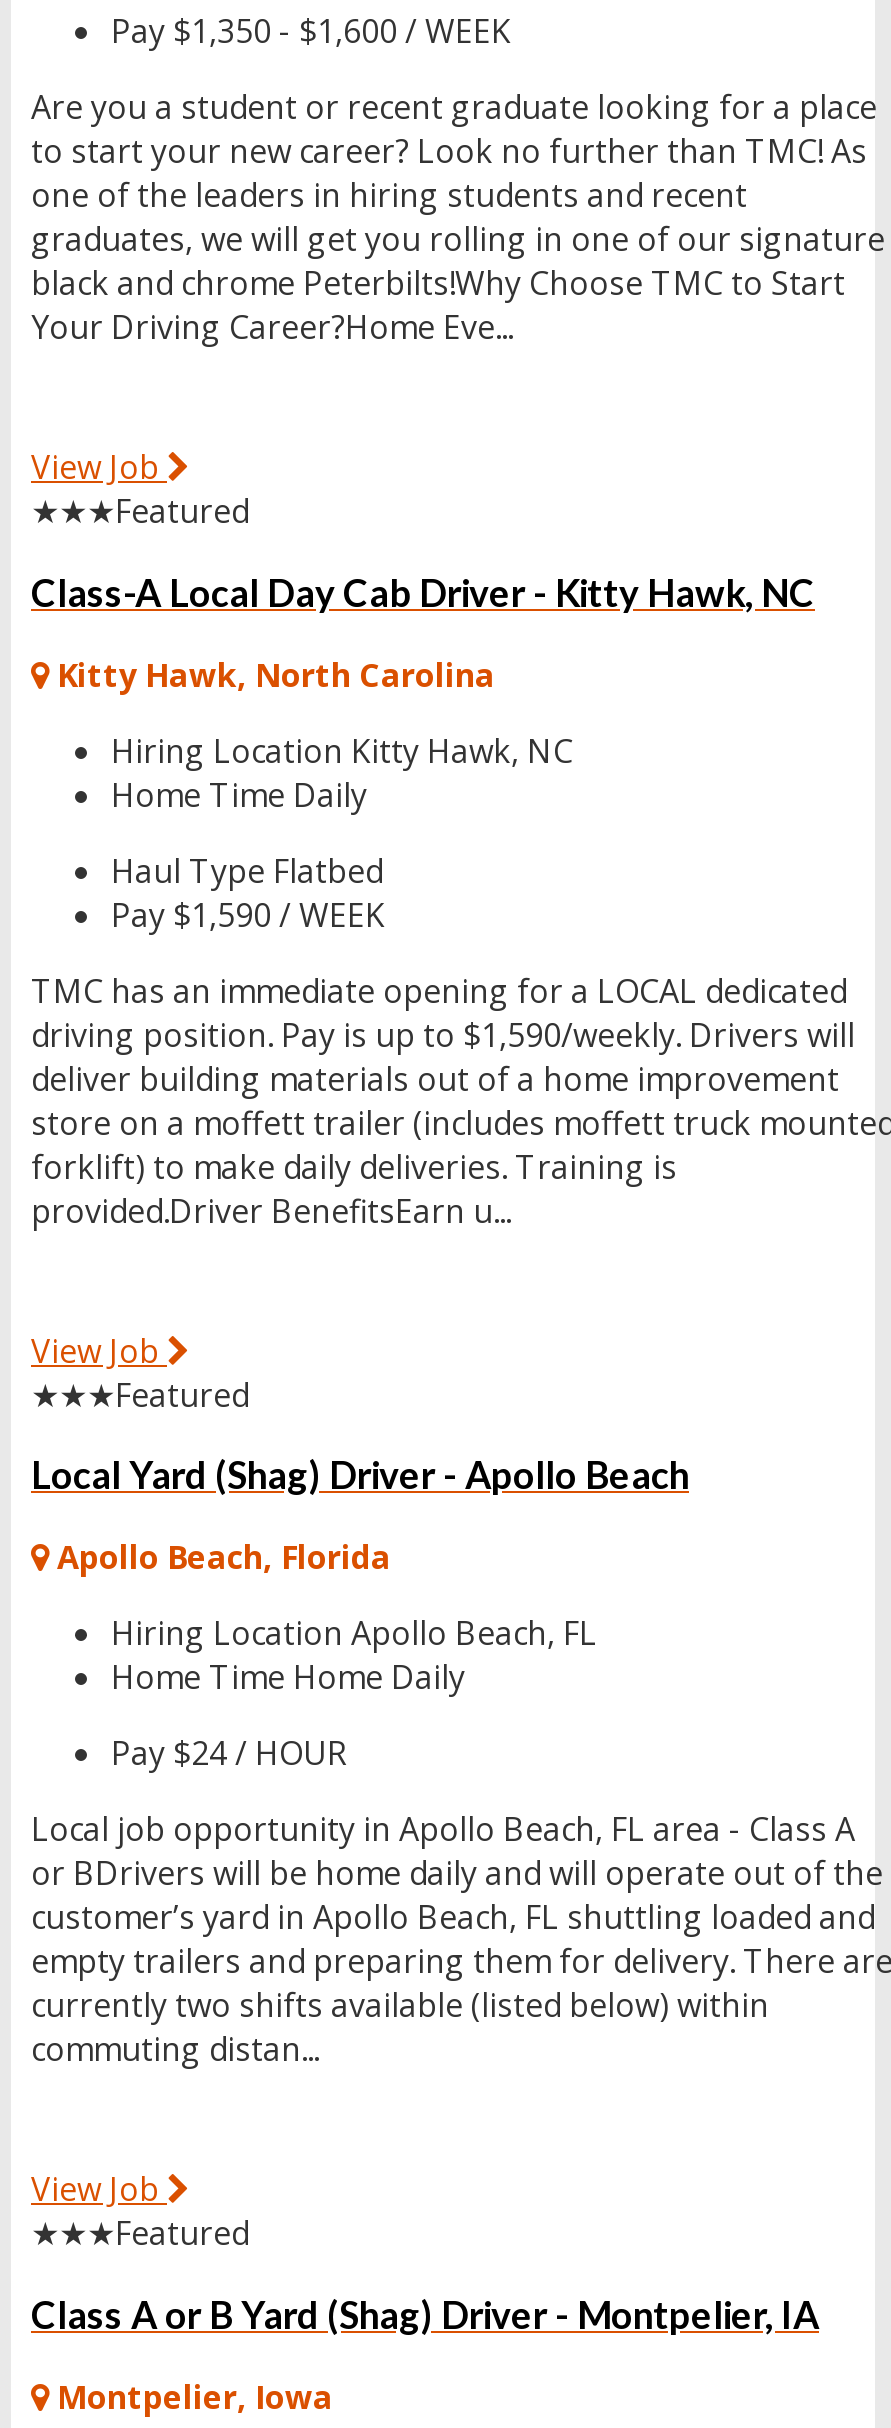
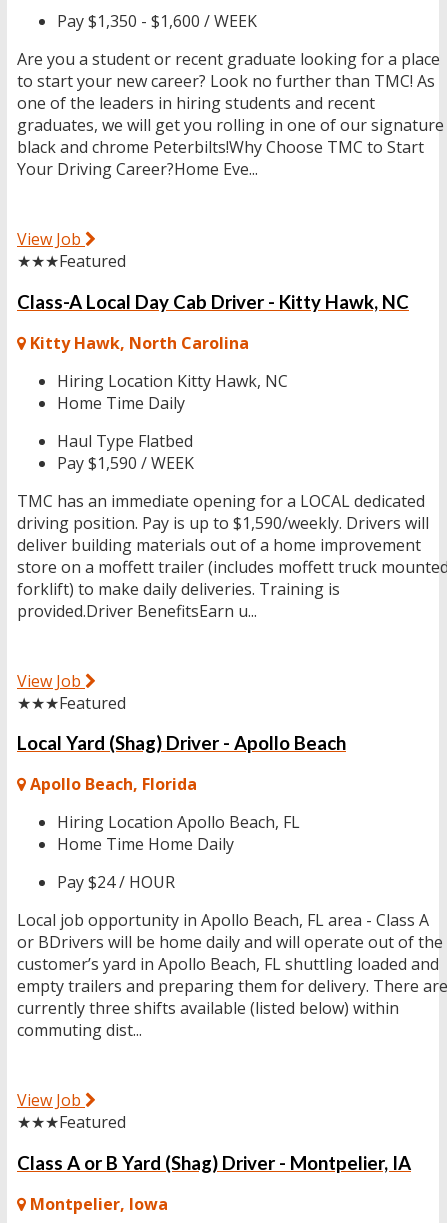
- currently two shifts available (listed below) within
+ currently three shifts available (listed below) within

- commuting distan...
+ commuting dist...
